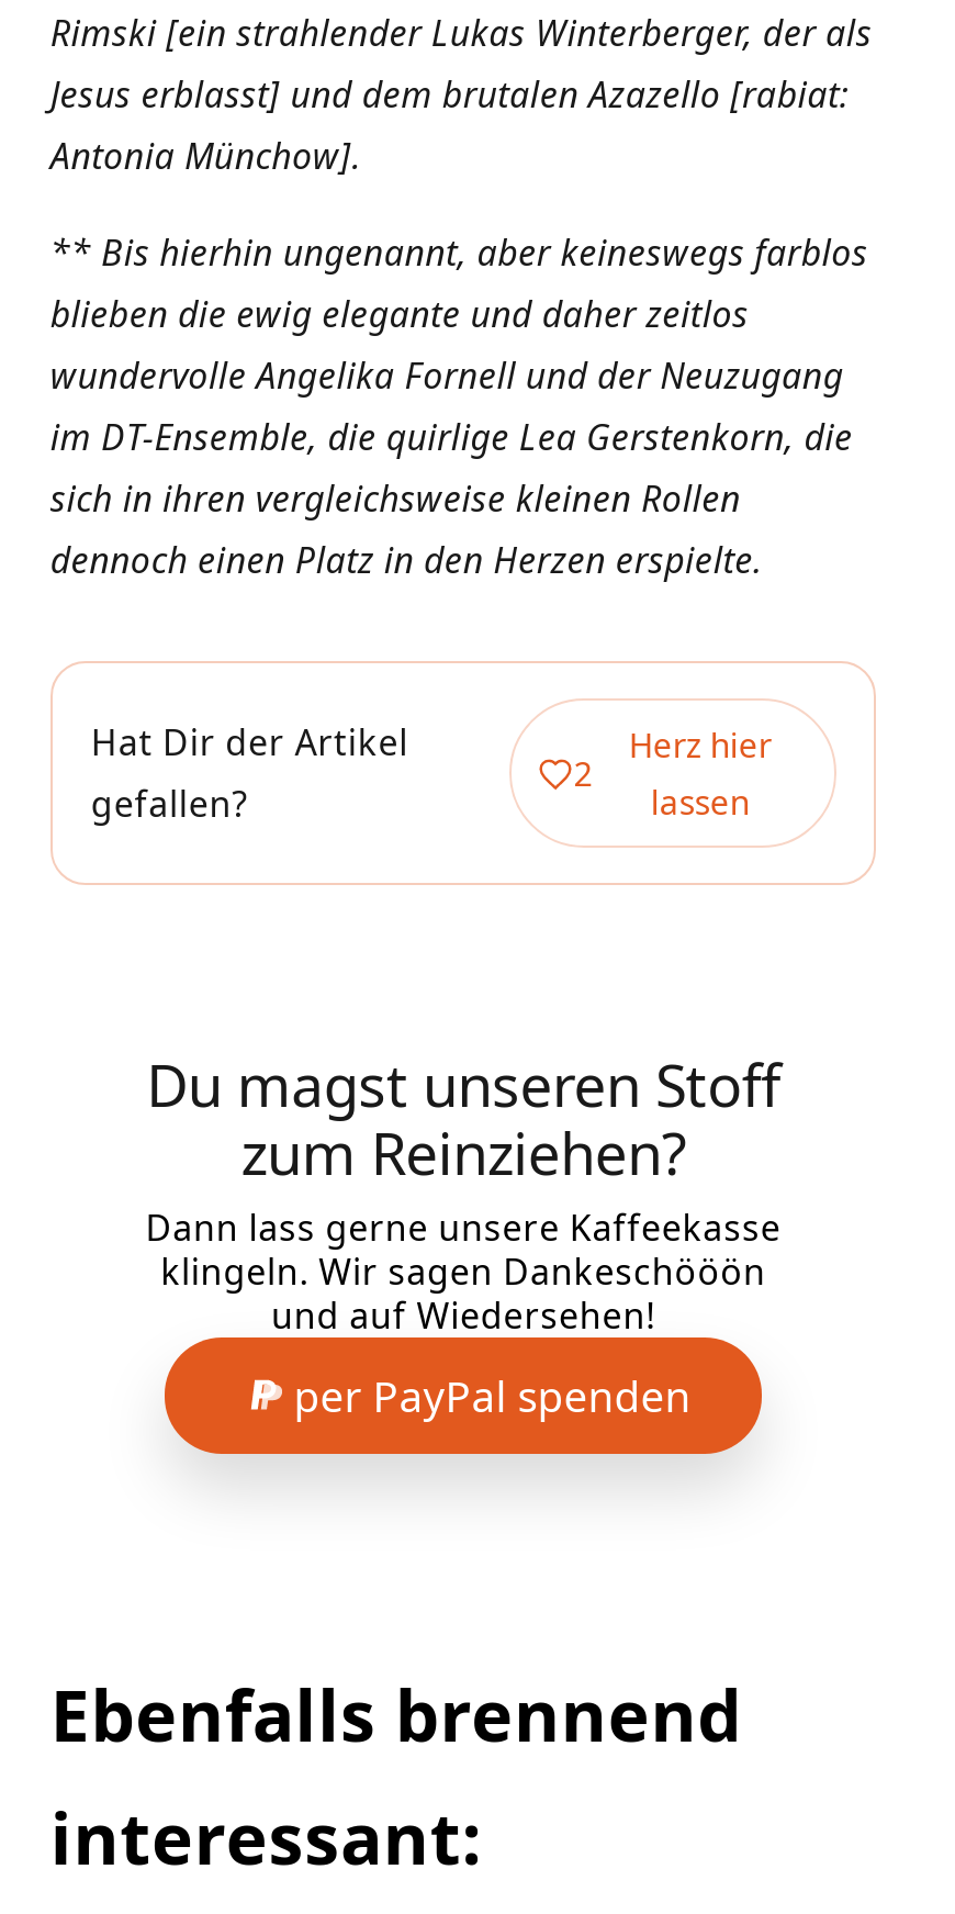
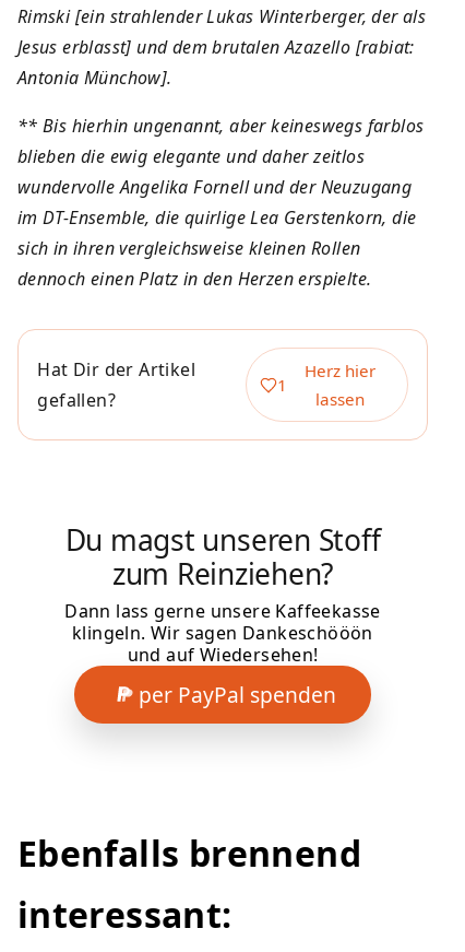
- 2
+ 1
